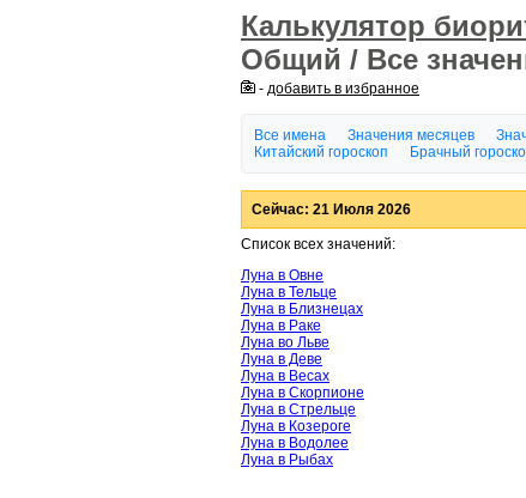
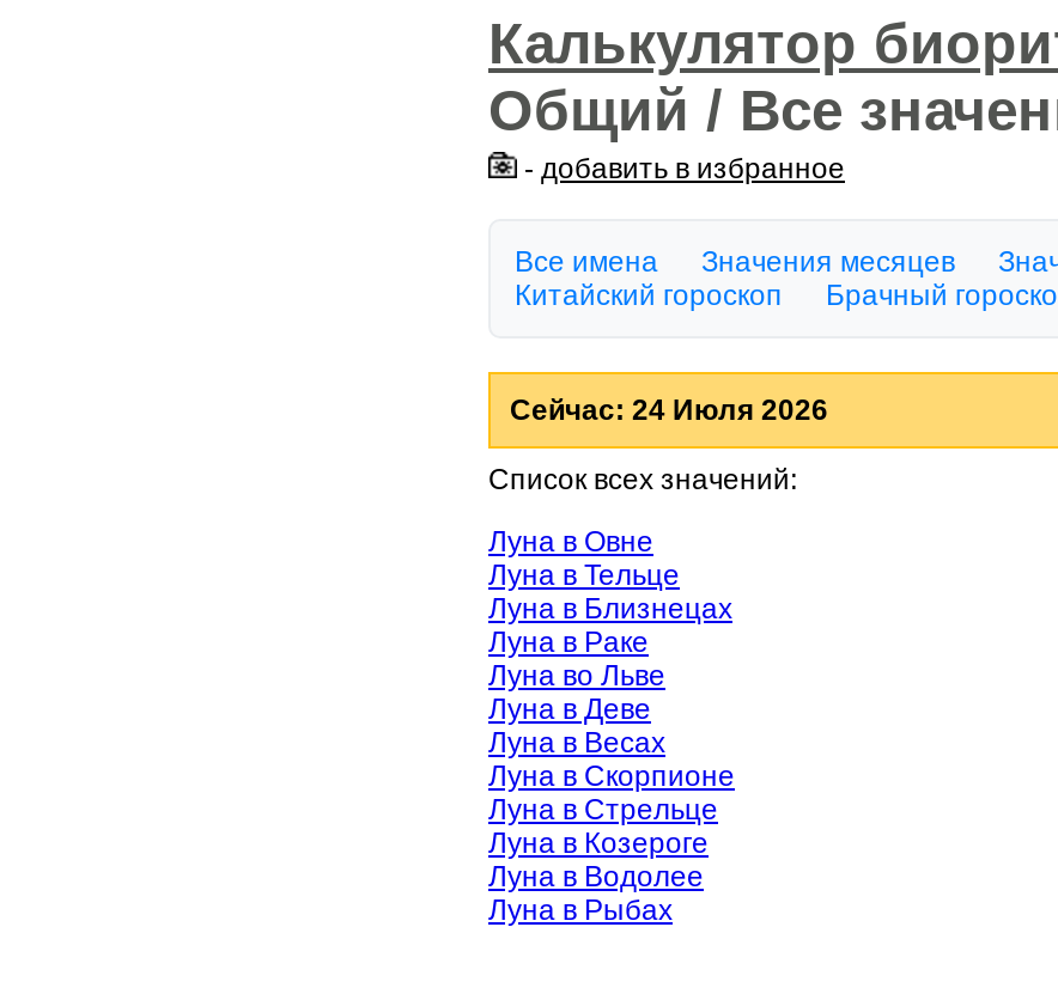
- Сейчас: 21 Июля 2026
+ Сейчас: 24 Июля 2026
